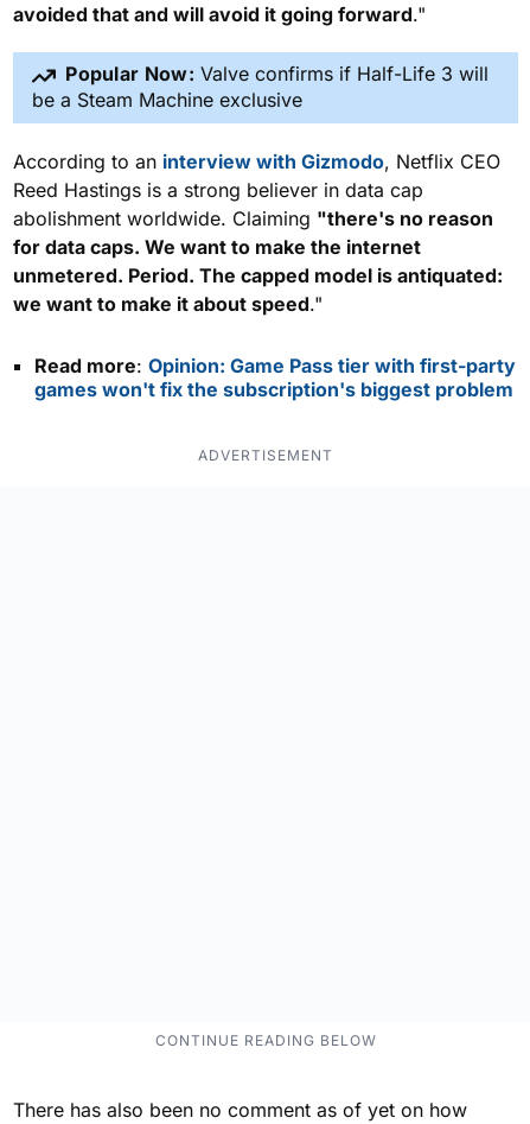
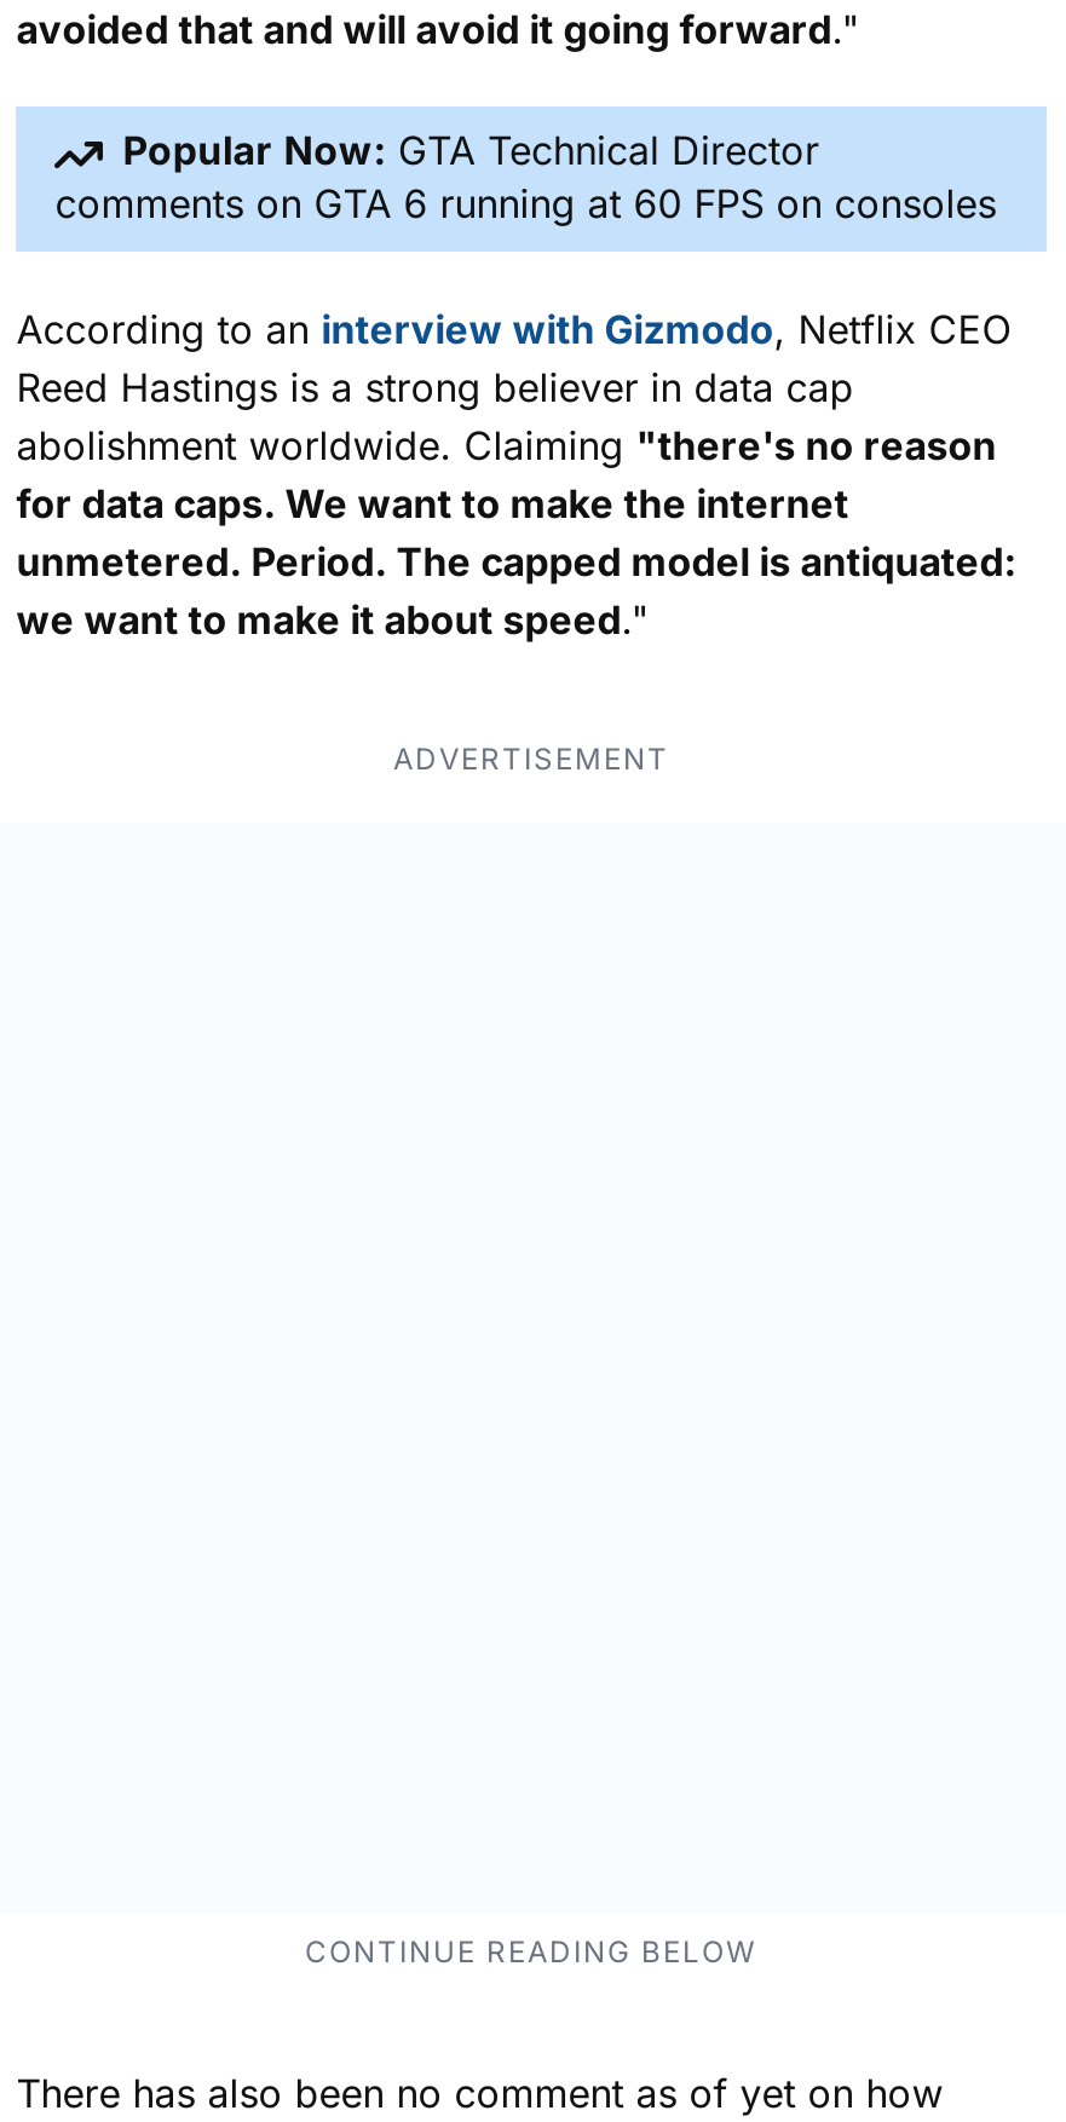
- Popular Now: Valve confirms if Half-Life 3 will
- be a Steam Machine exclusive
+ Popular Now: GTA Technical Director
+ comments on GTA 6 running at 60 FPS on consoles

- Read more: Opinion: Game Pass tier with first-party
- games won't fix the subscription's biggest problem
